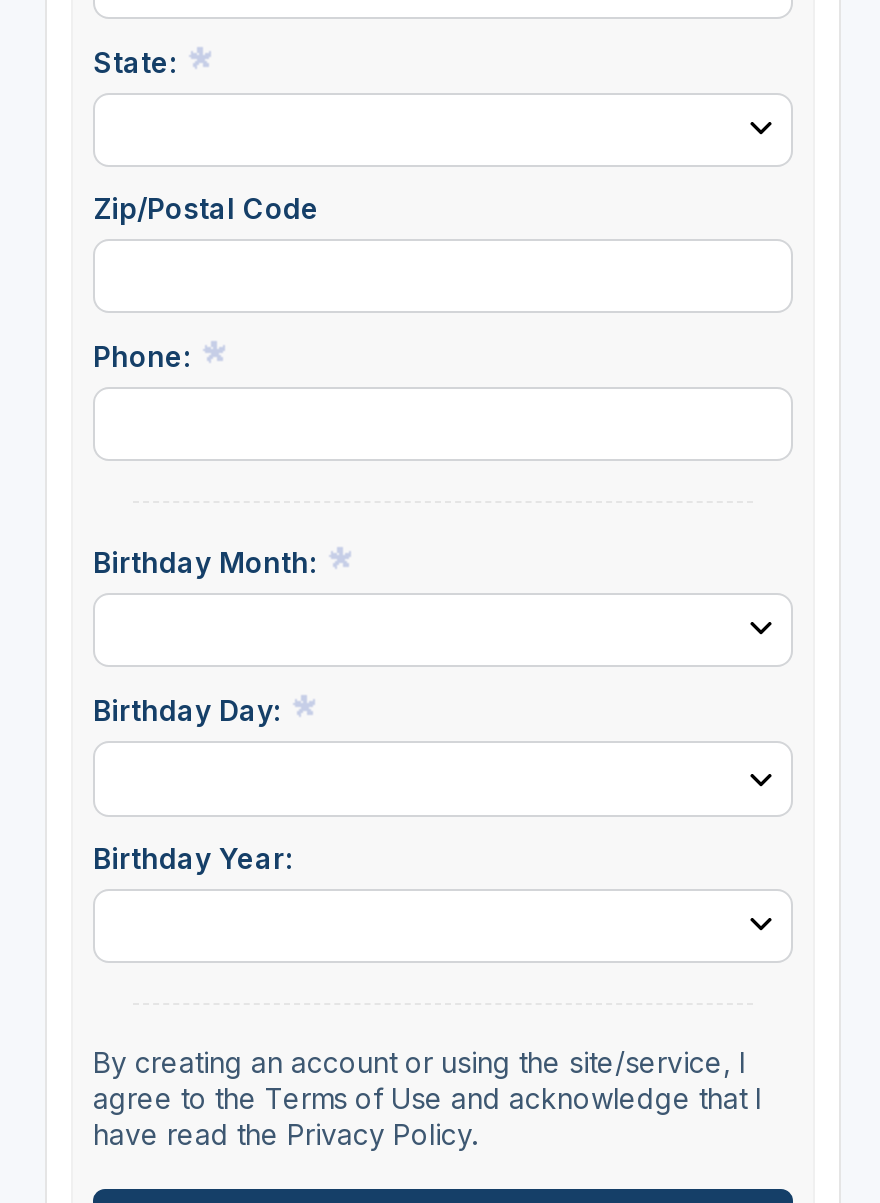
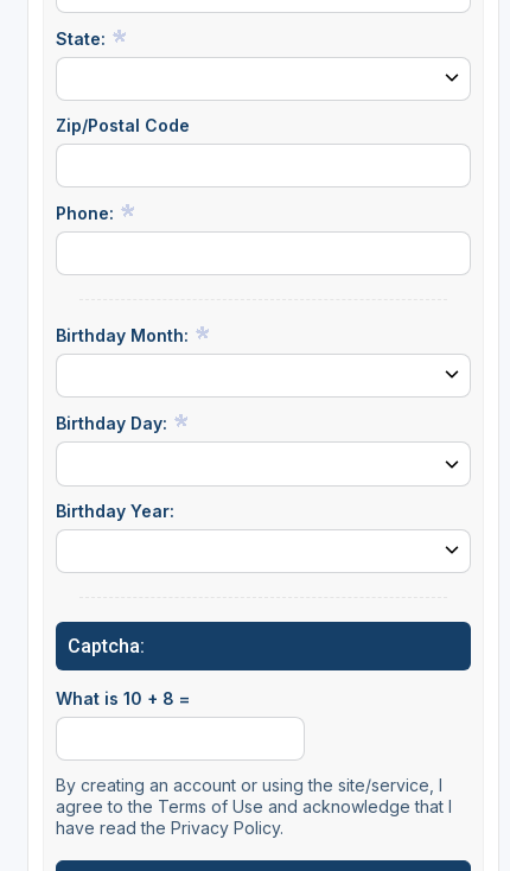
+ Captcha:
+ What is 10 + 8 =
